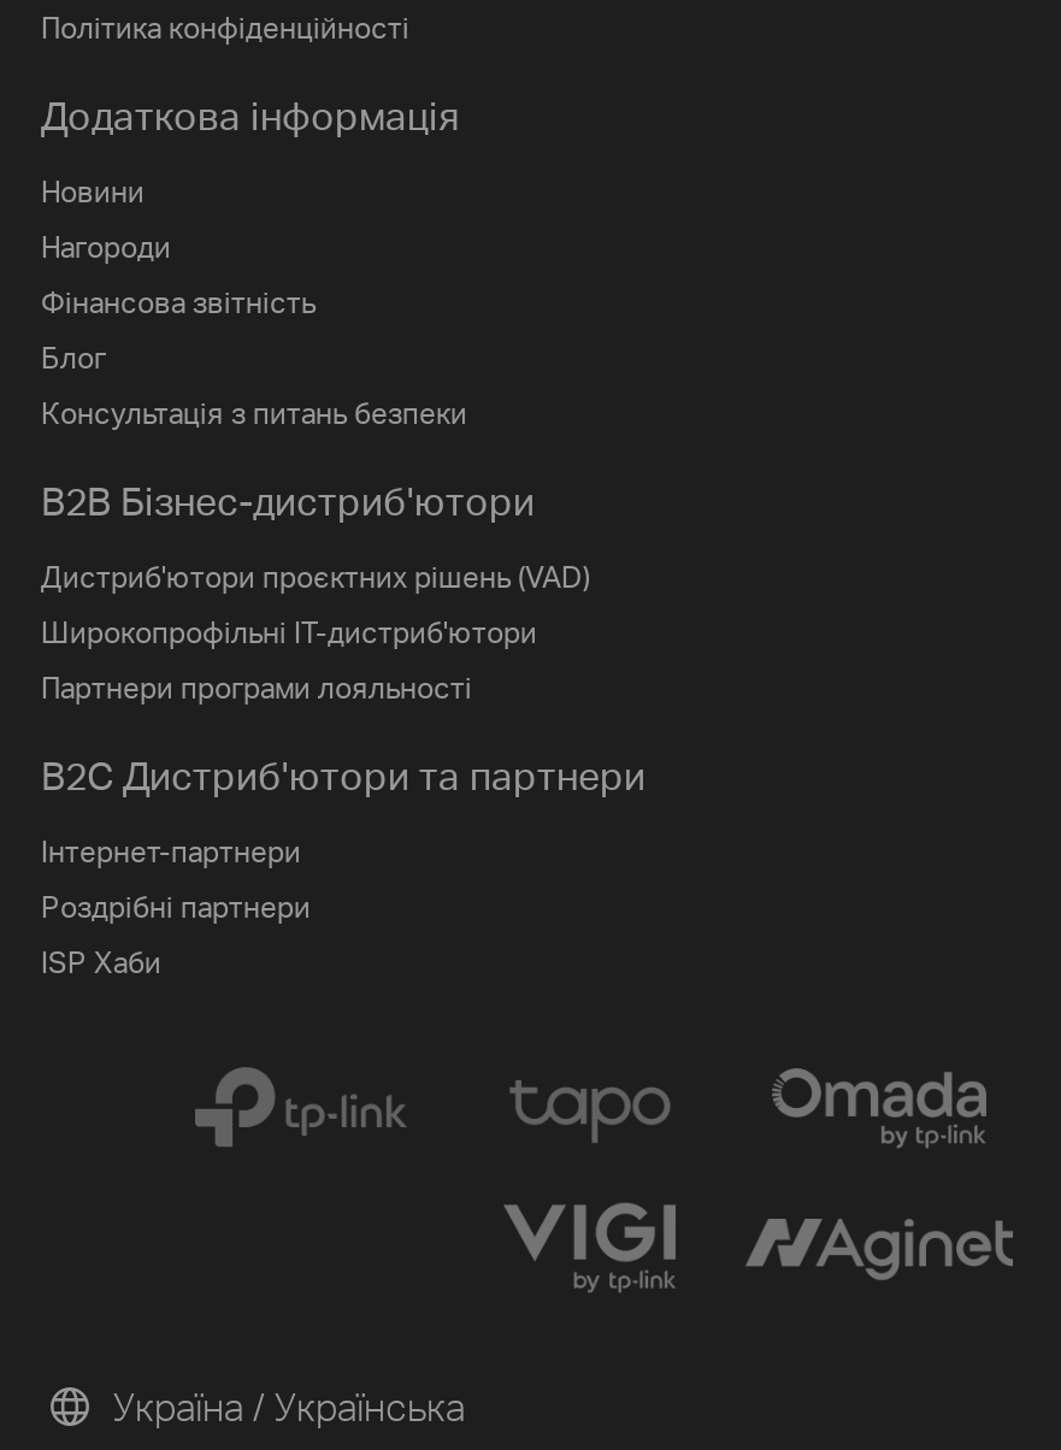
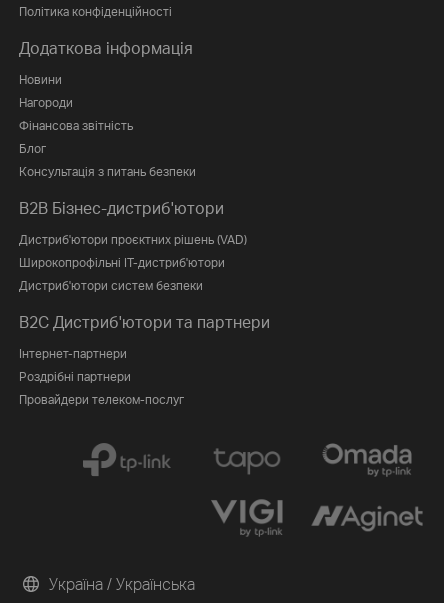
- Партнери програми лояльності
+ Дистриб'ютори систем безпеки

- ISP Хаби
+ Провайдери телеком-послуг
